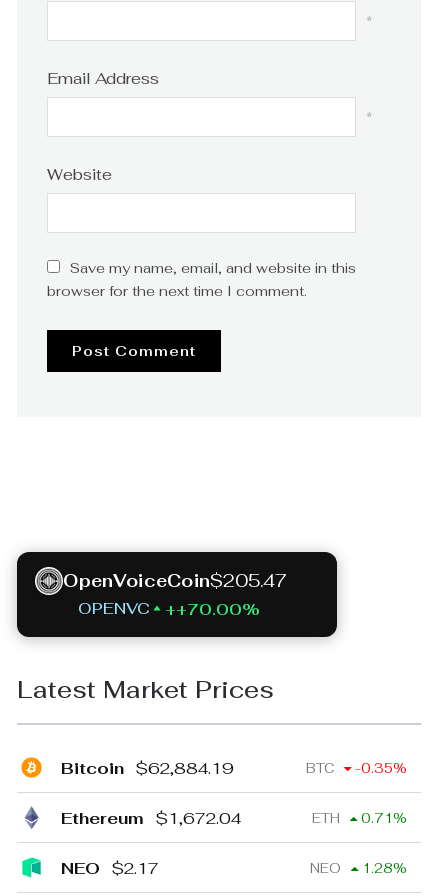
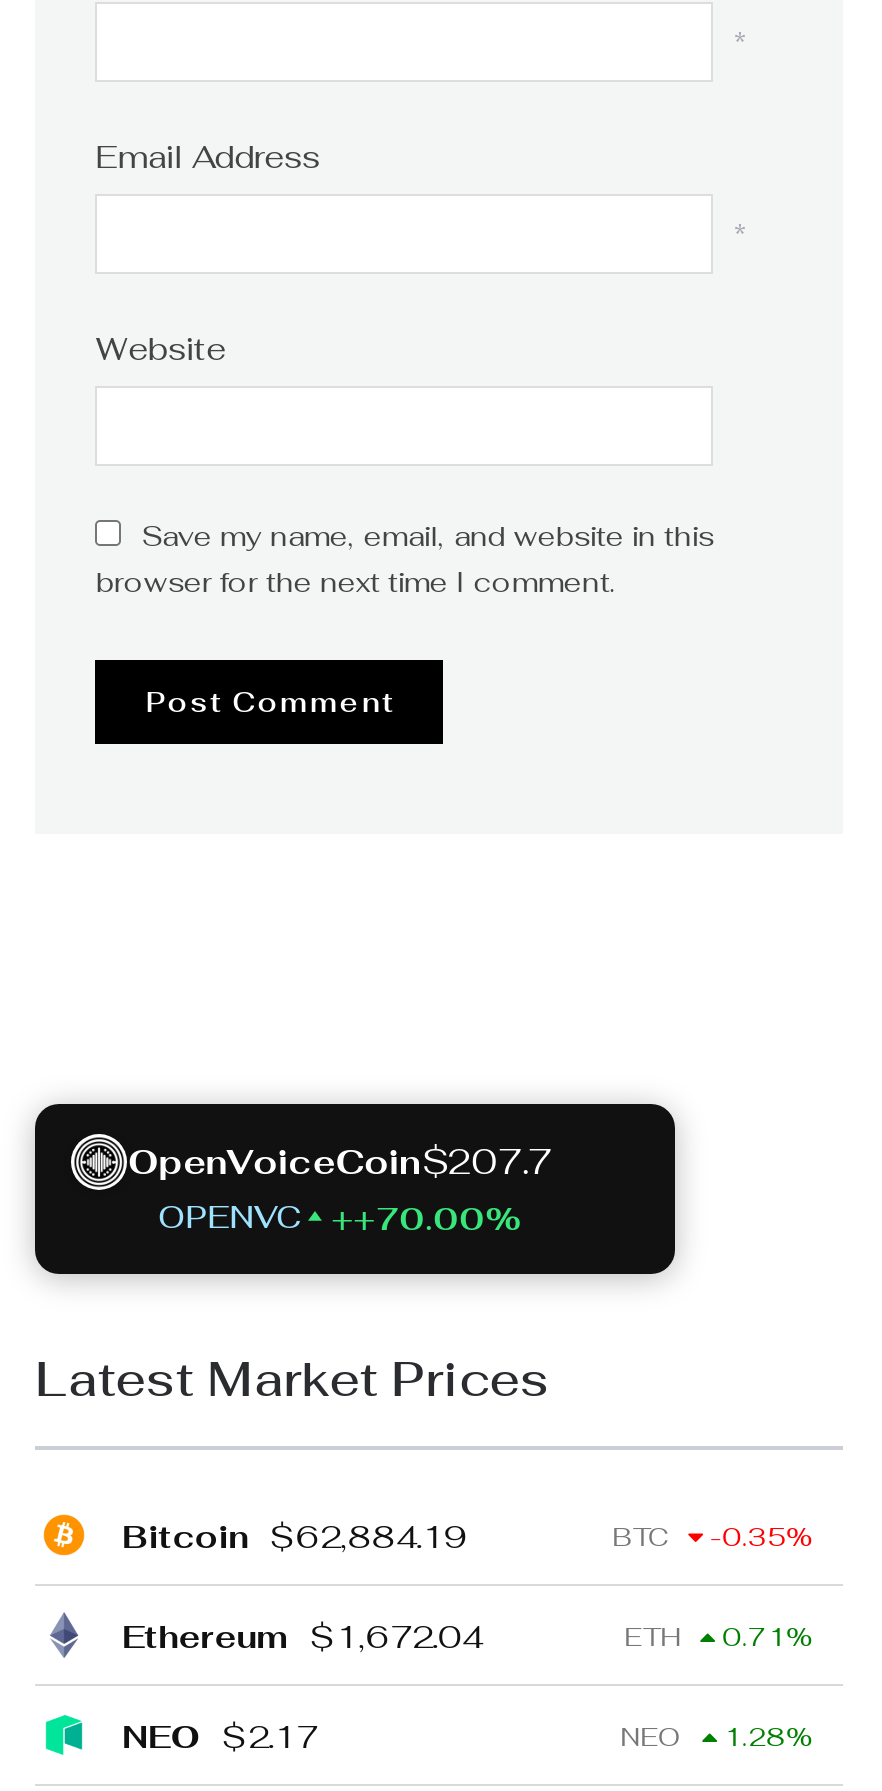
- OpenVoiceCoin$205.47
+ OpenVoiceCoin$207.7
